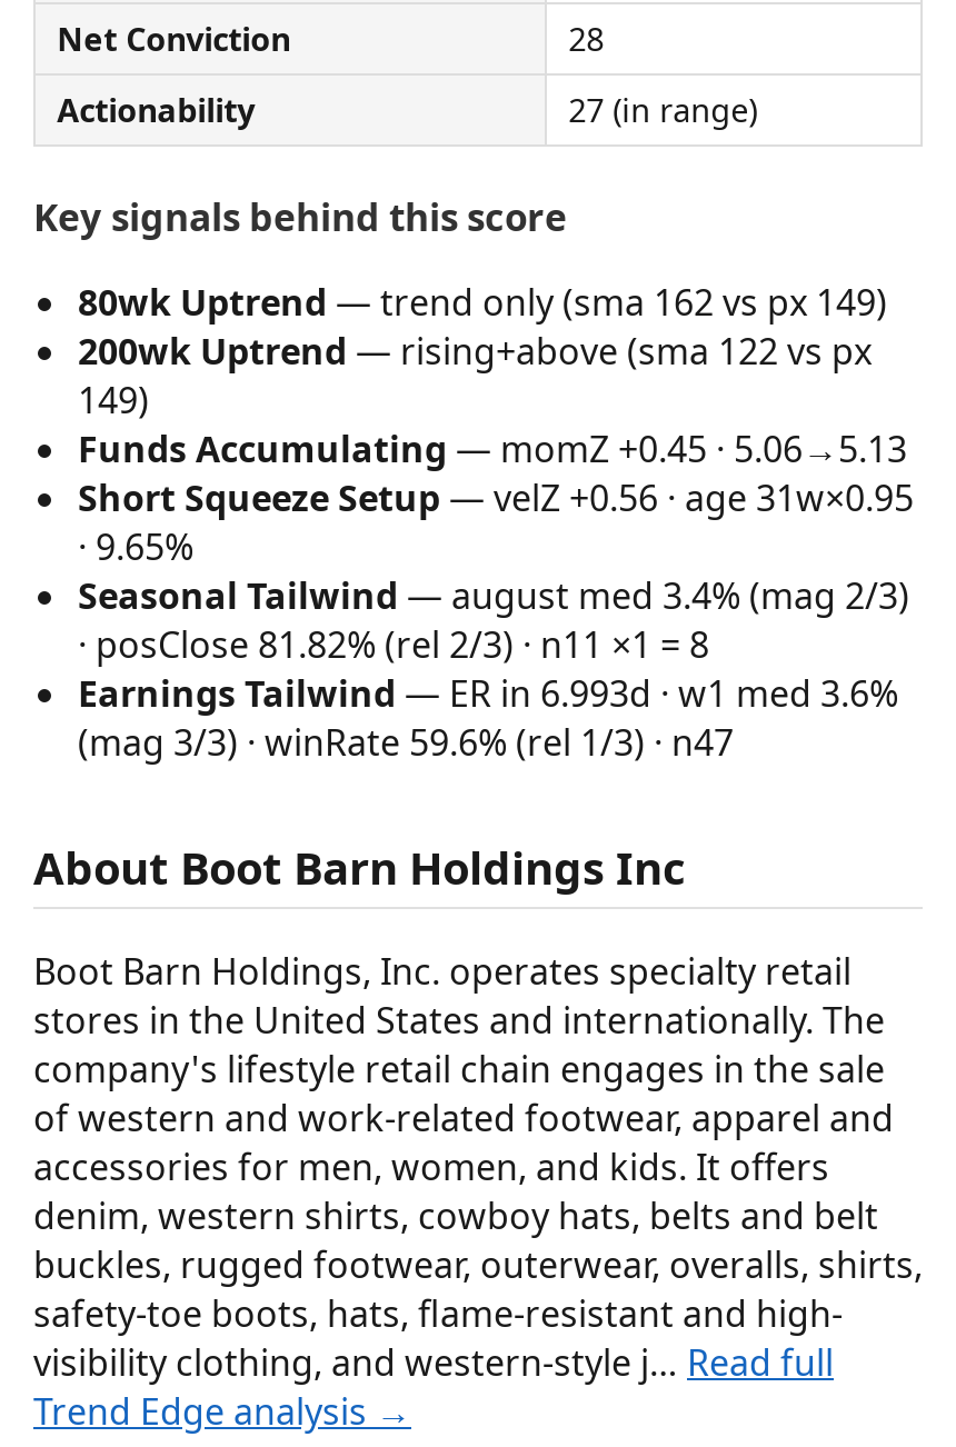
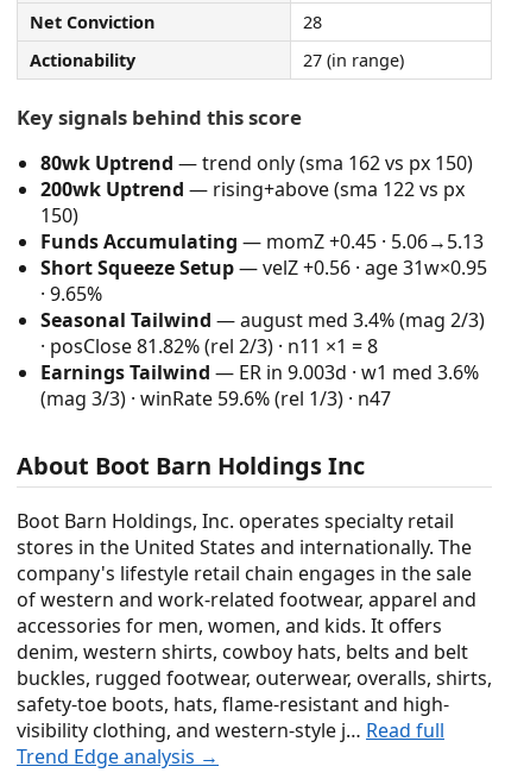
- 80wk Uptrend — trend only (sma 162 vs px 149)
+ 80wk Uptrend — trend only (sma 162 vs px 150)

- 149)
+ 150)

- Earnings Tailwind — ER in 6.993d · w1 med 3.6%
+ Earnings Tailwind — ER in 9.003d · w1 med 3.6%
